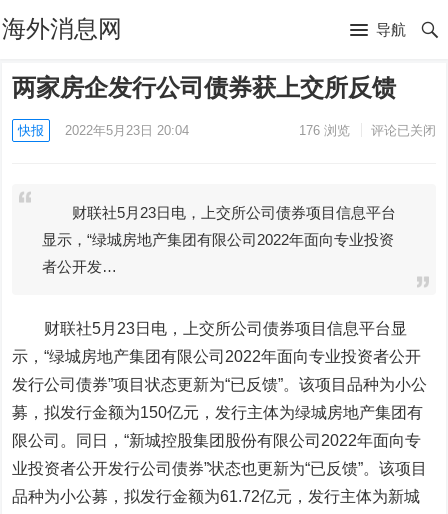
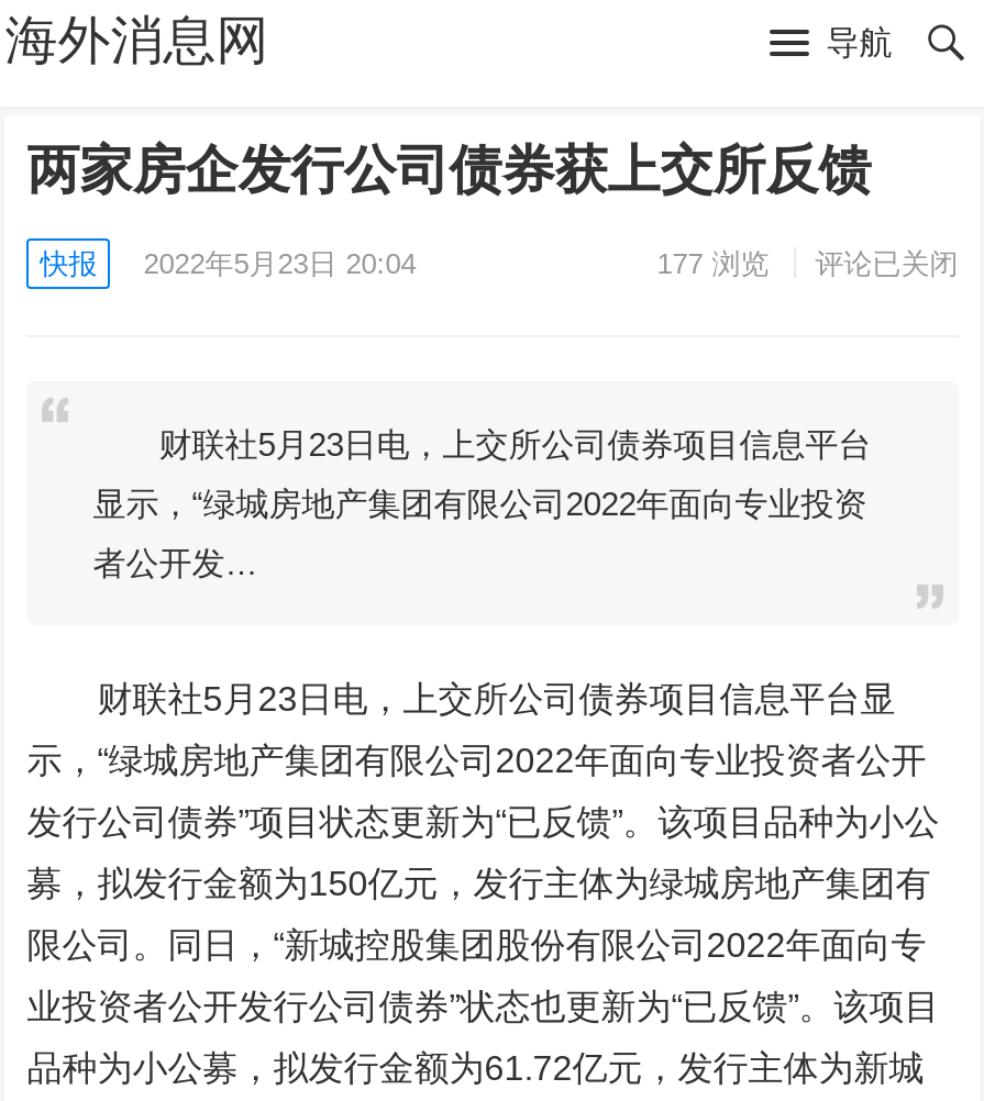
- 176浏览 评论已关闭
+ 177浏览 评论已关闭
